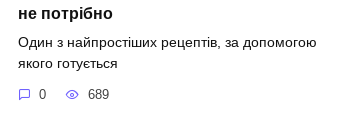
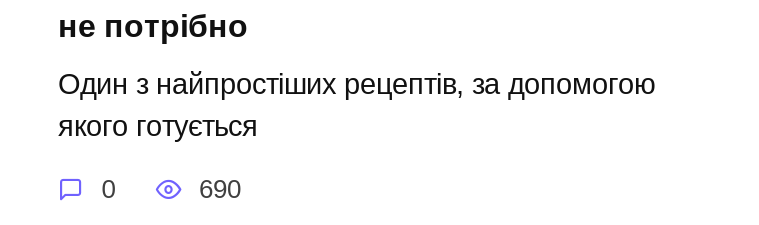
- 689
+ 690
